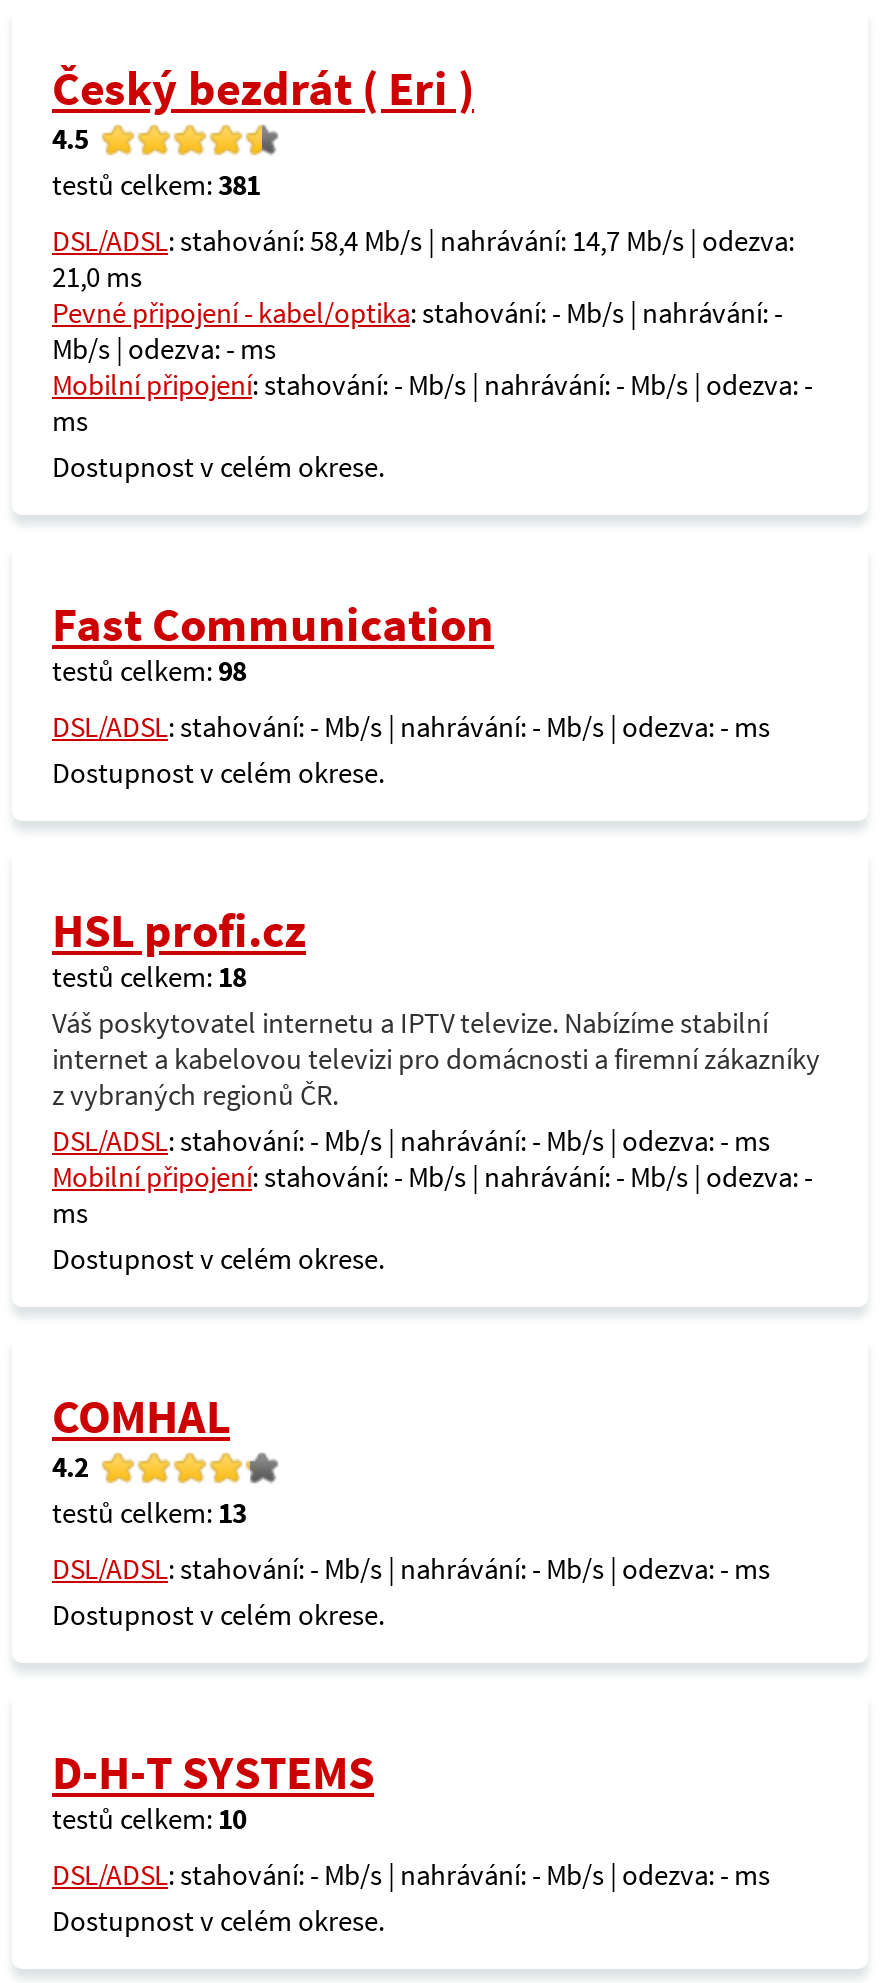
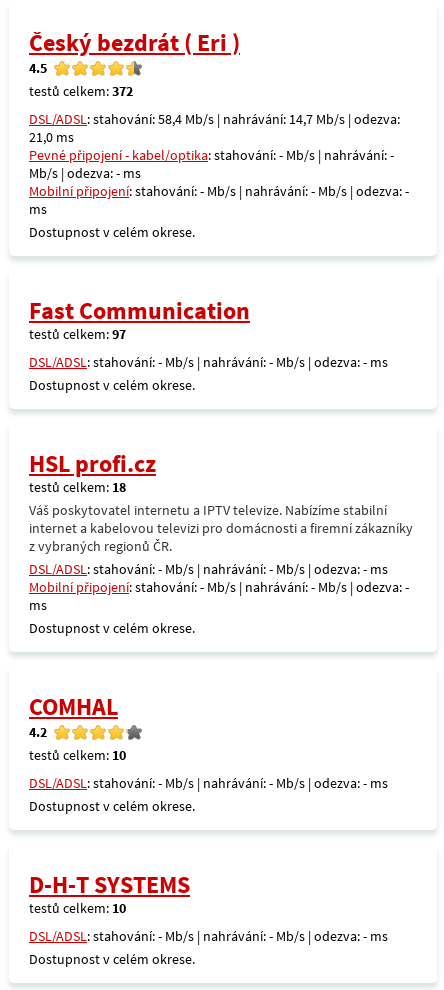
- testů celkem: 381
+ testů celkem: 372

- testů celkem: 98
+ testů celkem: 97

- testů celkem: 13
+ testů celkem: 10
